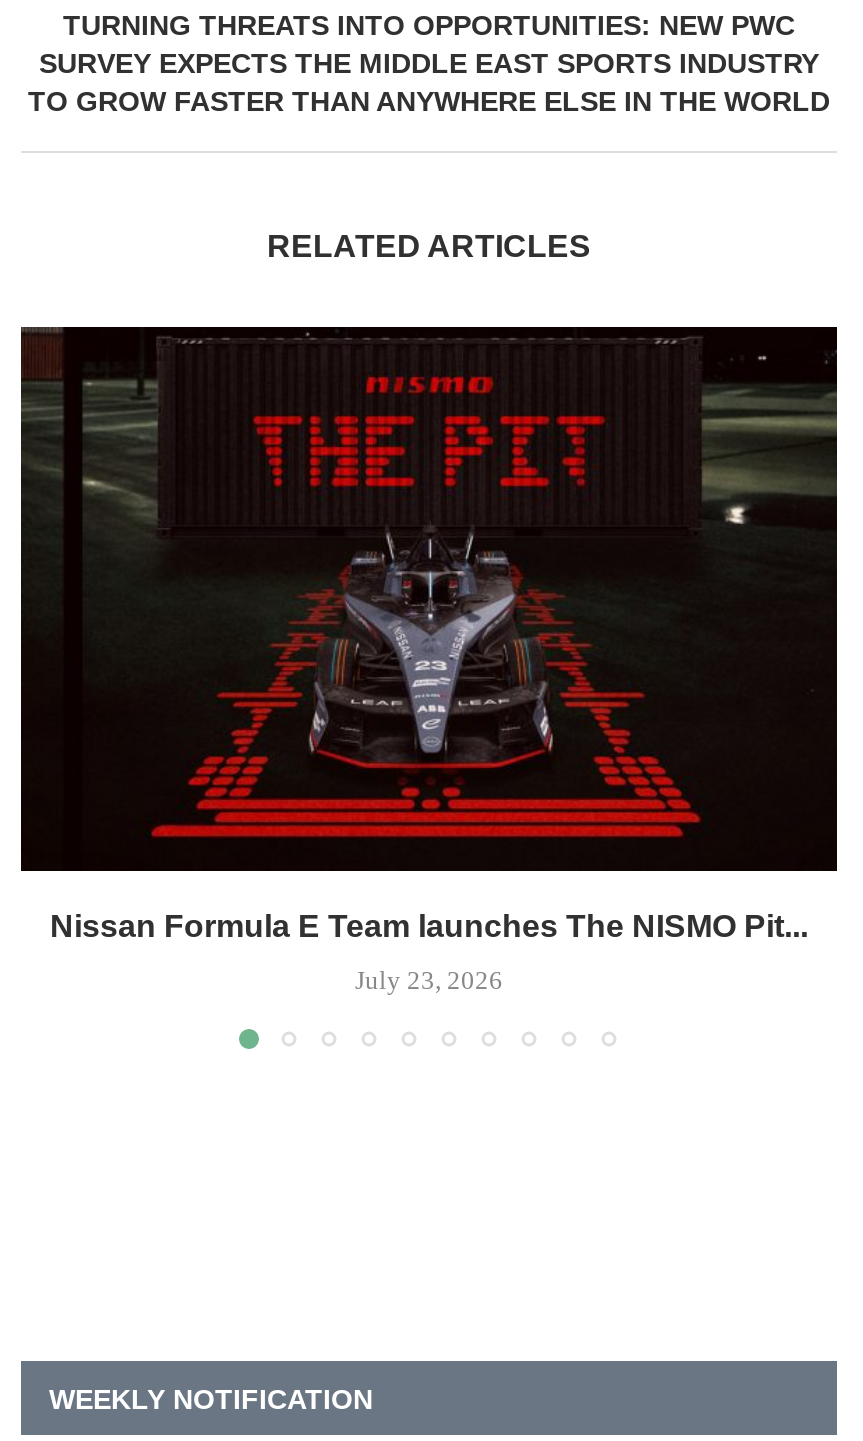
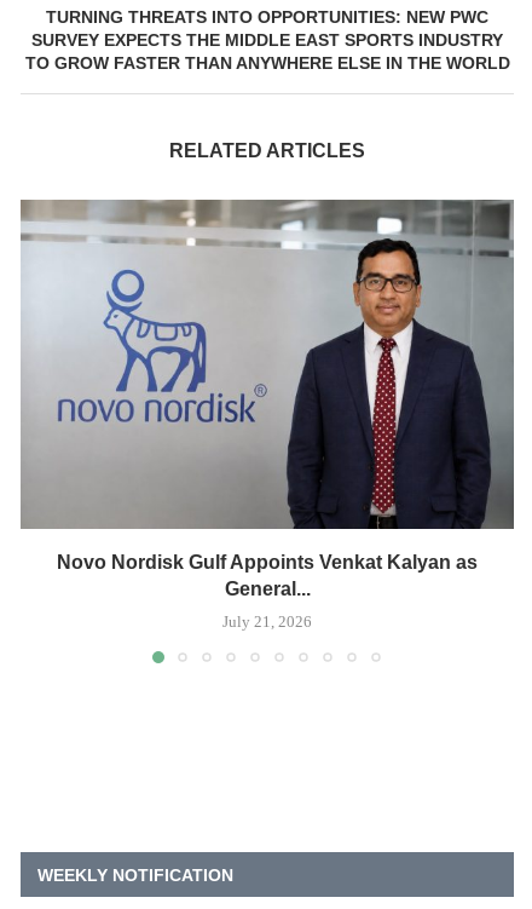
- [image]
- Nissan Formula E Team launches The NISMO Pit...
+ [image]
+ Novo Nordisk Gulf Appoints Venkat Kalyan as
+ General...

- July 23, 2026
+ July 21, 2026
